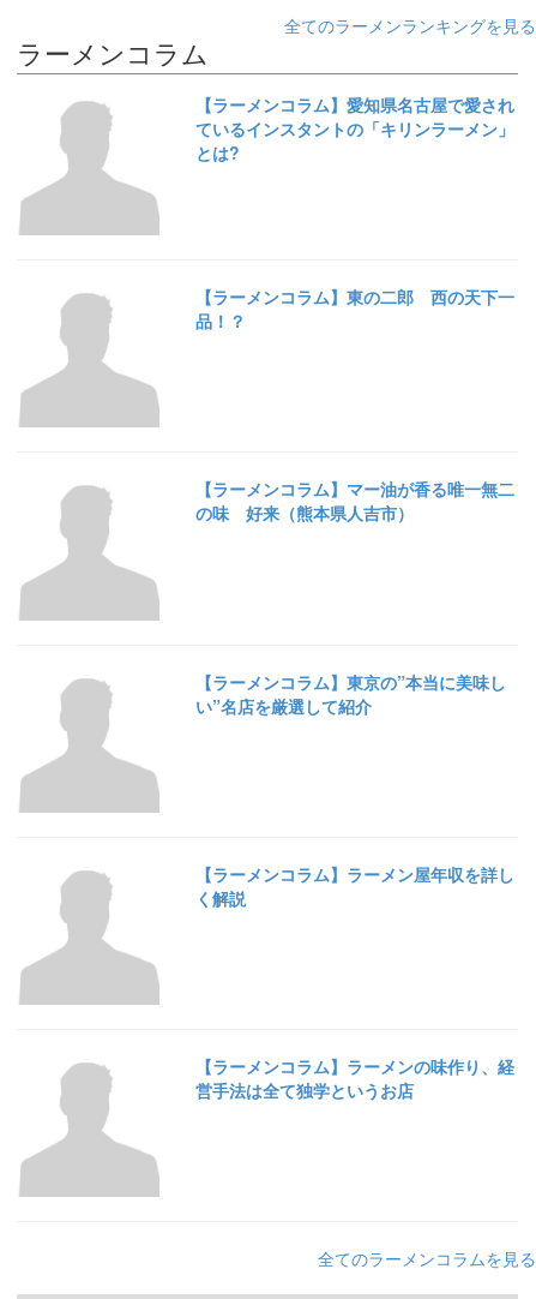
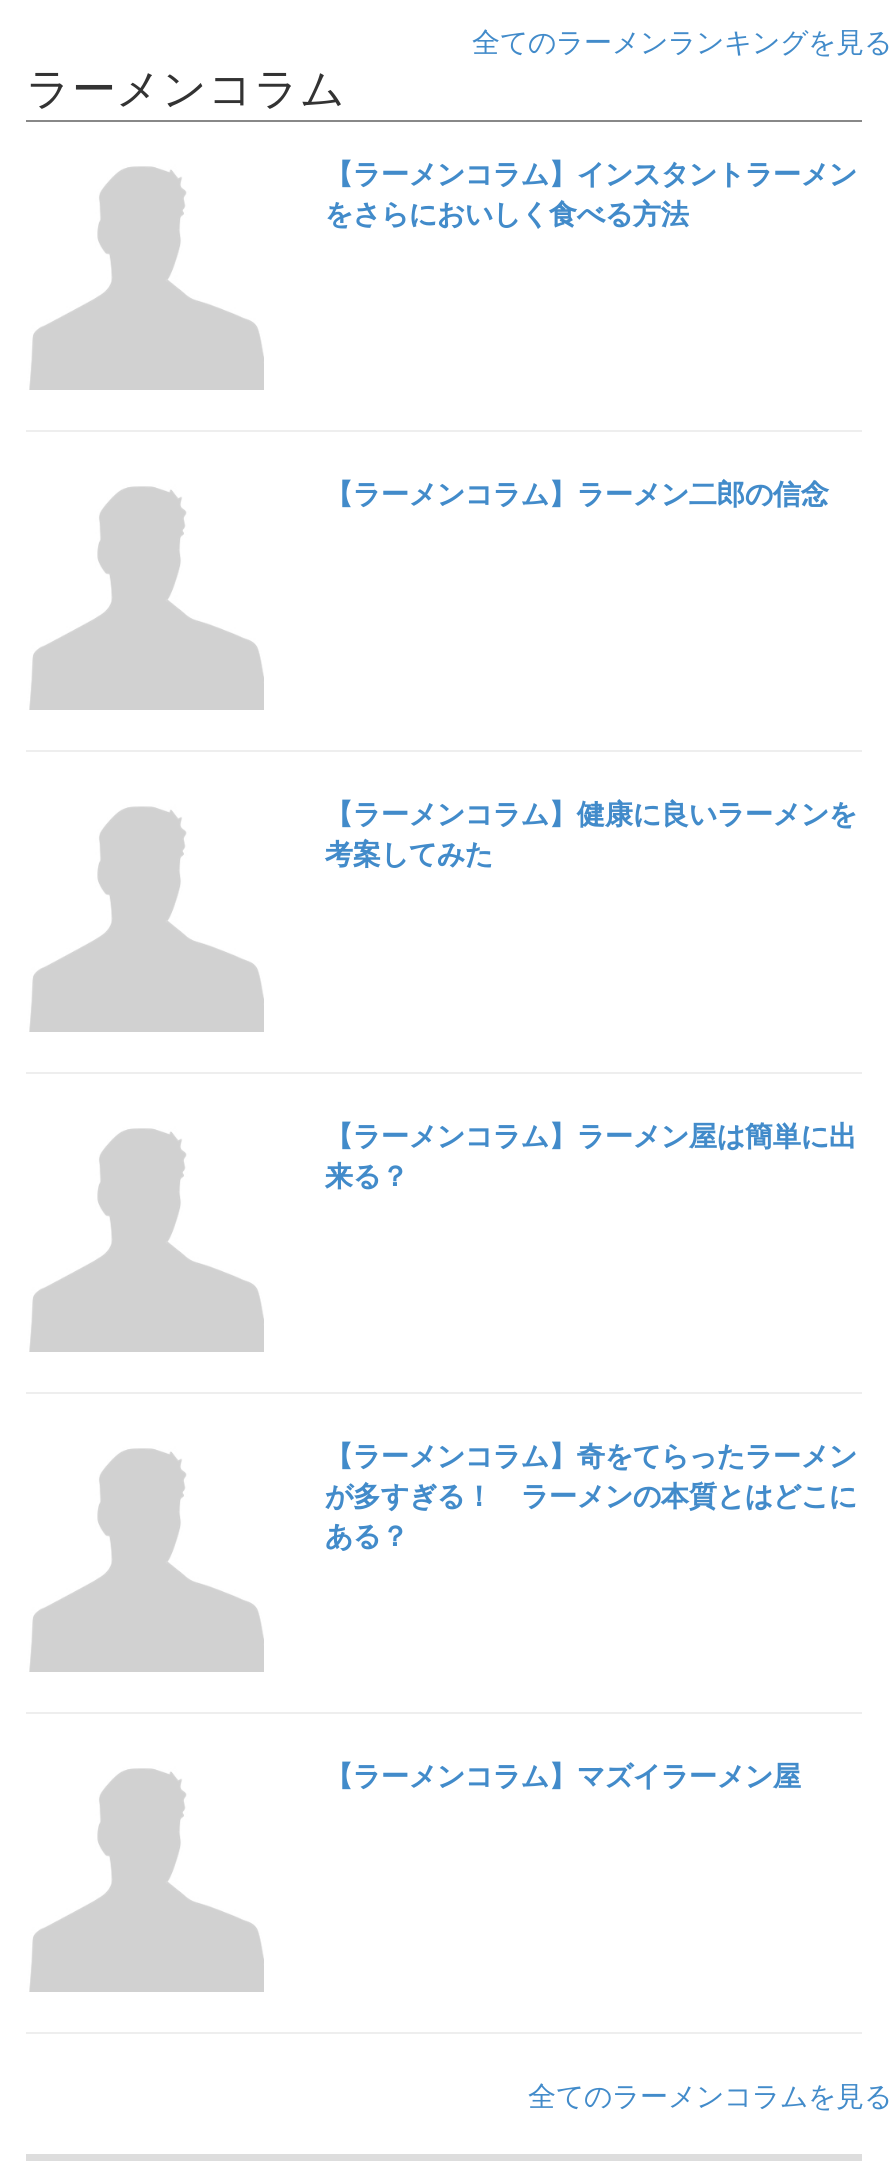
- 【ラーメンコラム】愛知県名古屋で愛され
- ているインスタントの「キリンラーメン」
- とは?
+ 【ラーメンコラム】インスタントラーメン
+ をさらにおいしく食べる方法

- 【ラーメンコラム】東の二郎 西の天下一
- 品！？
+ 【ラーメンコラム】ラーメン二郎の信念

- 【ラーメンコラム】マー油が香る唯一無二
- の味 好来（熊本県人吉市）
+ 【ラーメンコラム】健康に良いラーメンを
+ 考案してみた

- 【ラーメンコラム】東京の”本当に美味し
- い”名店を厳選して紹介
+ 【ラーメンコラム】ラーメン屋は簡単に出
+ 来る？

- 【ラーメンコラム】ラーメン屋年収を詳し
- く解説
+ 【ラーメンコラム】奇をてらったラーメン
+ が多すぎる！ ラーメンの本質とはどこに
+ ある？

- 【ラーメンコラム】ラーメンの味作り、経
- 営手法は全て独学というお店
+ 【ラーメンコラム】マズイラーメン屋
